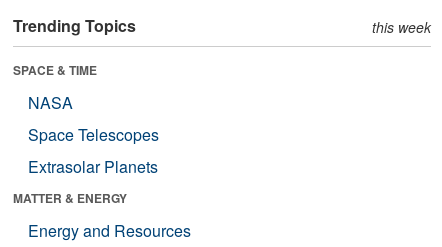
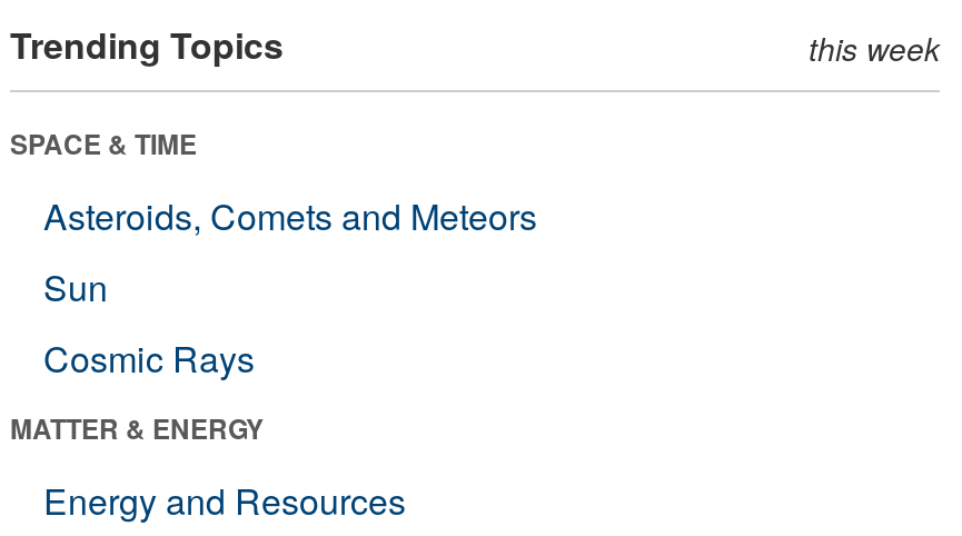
- NASA
- Space Telescopes
- Extrasolar Planets
+ Asteroids, Comets and Meteors
+ Sun
+ Cosmic Rays
